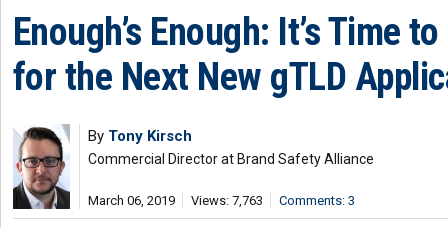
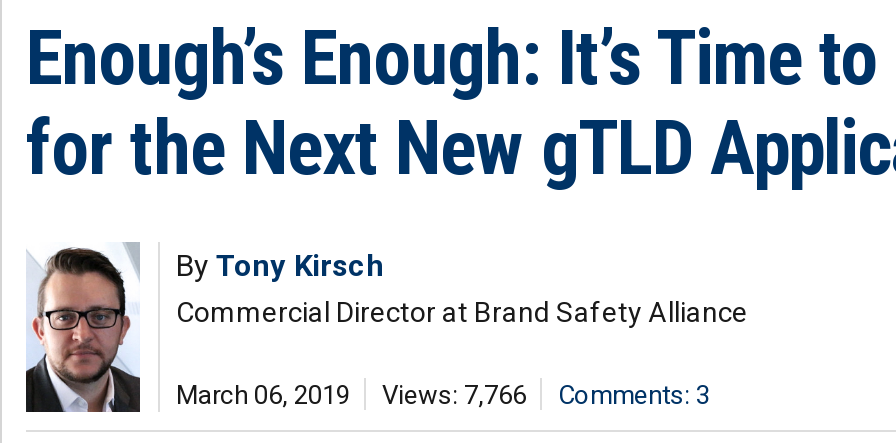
- March 06, 2019 Views: 7,763 Comments: 3
+ March 06, 2019 Views: 7,766 Comments: 3
